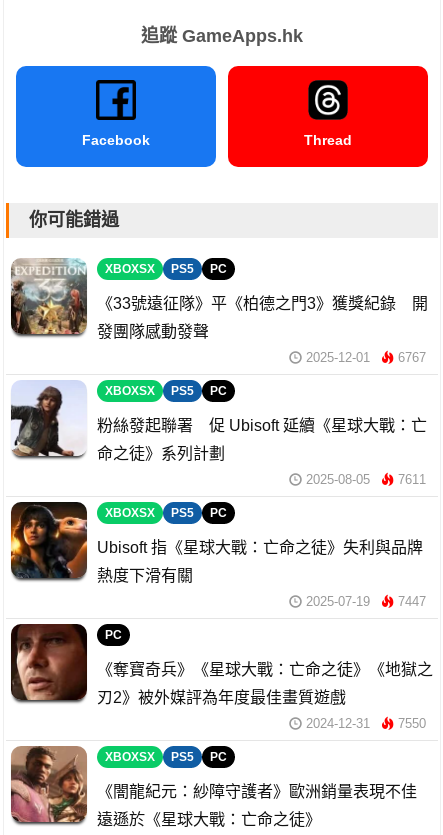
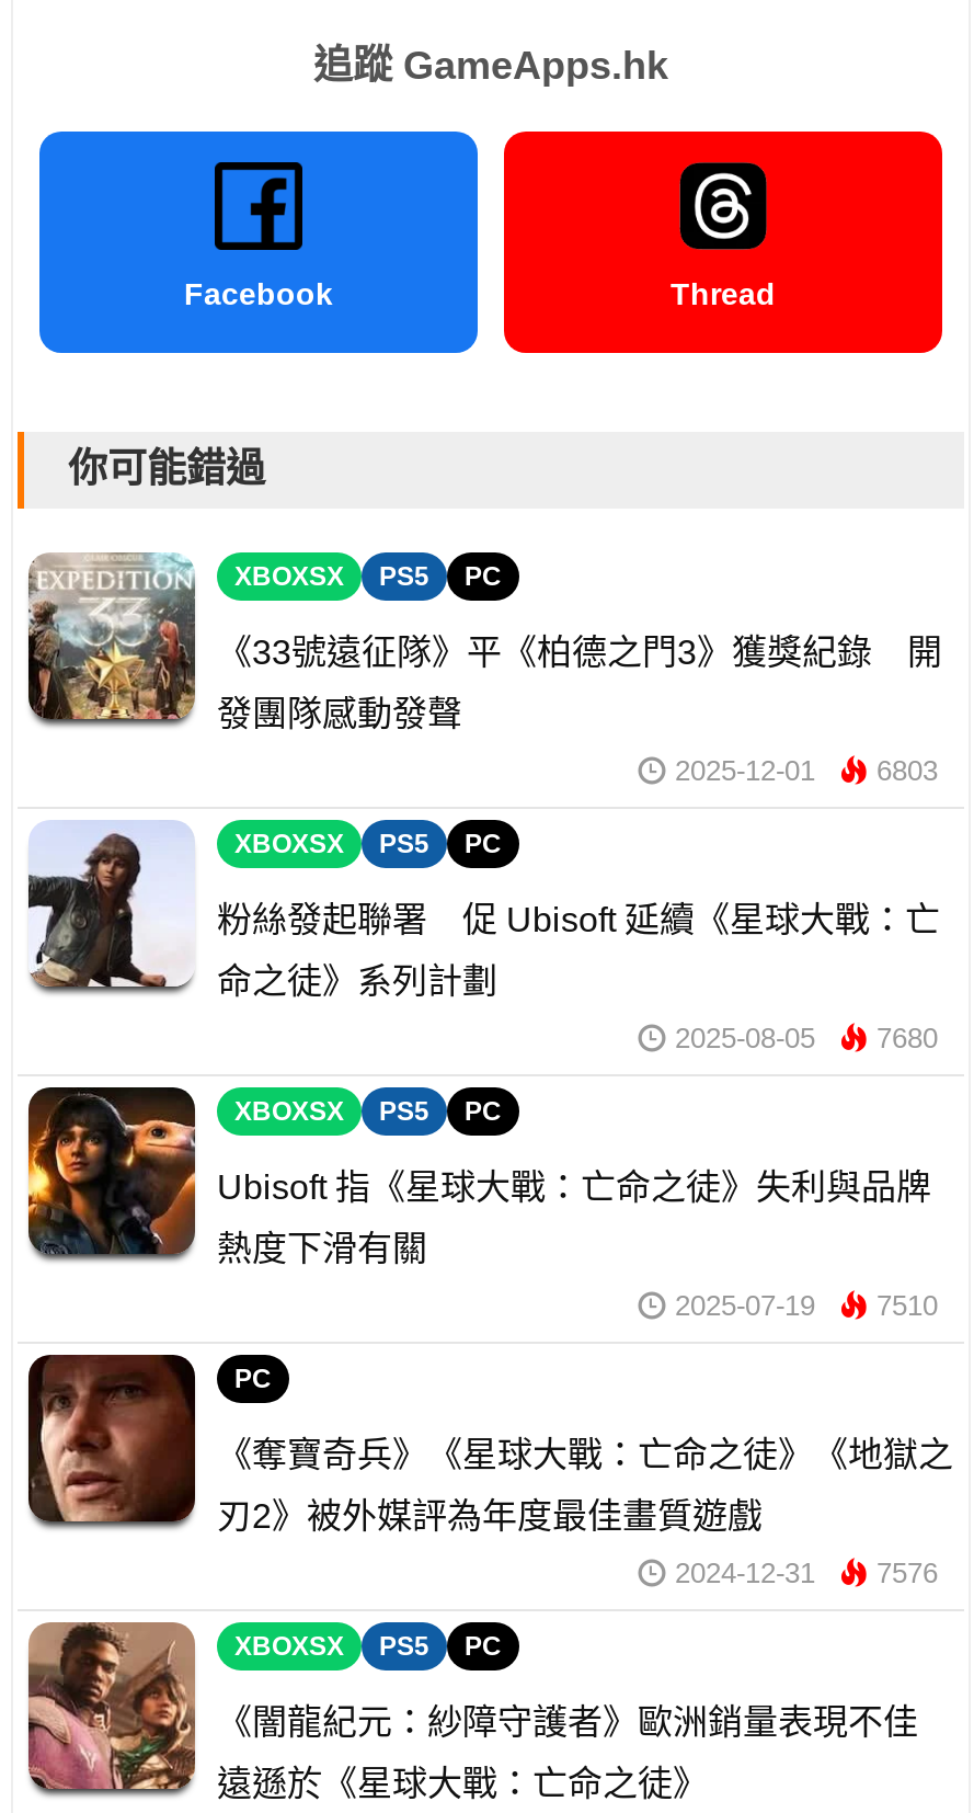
- 2025-12-01 6767
+ 2025-12-01 6803

- 2025-08-05 7611
+ 2025-08-05 7680

- 2025-07-19 7447
+ 2025-07-19 7510

- 2024-12-31 7550
+ 2024-12-31 7576
